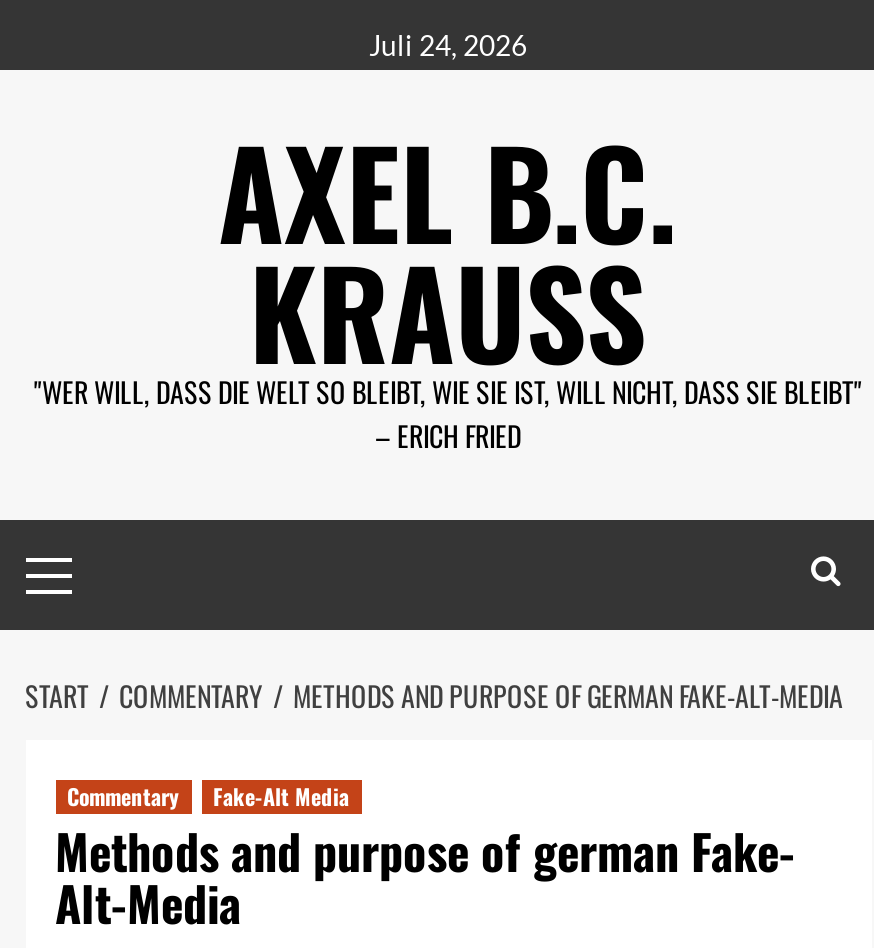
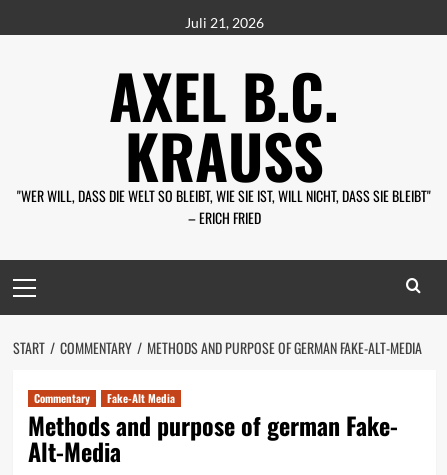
- Juli 24, 2026
+ Juli 21, 2026
